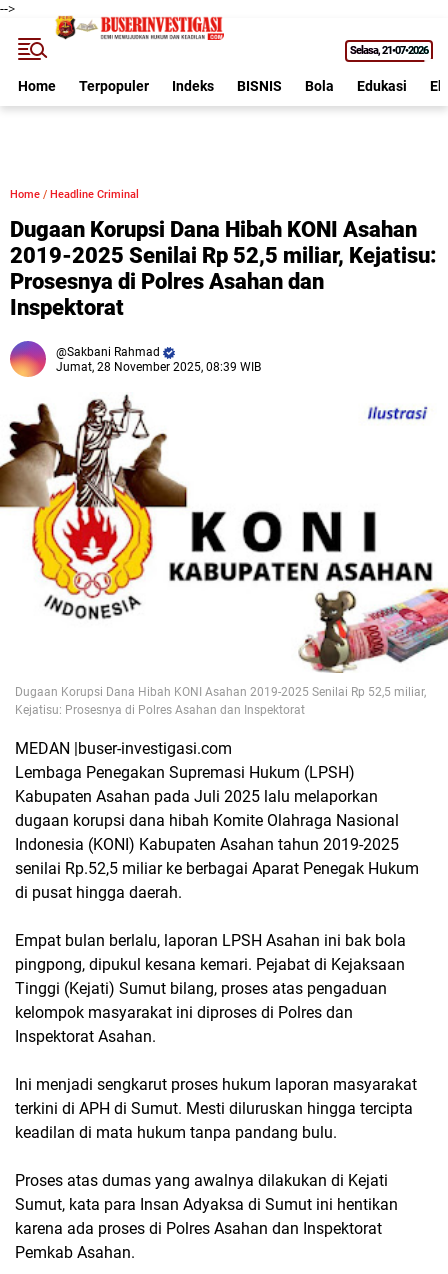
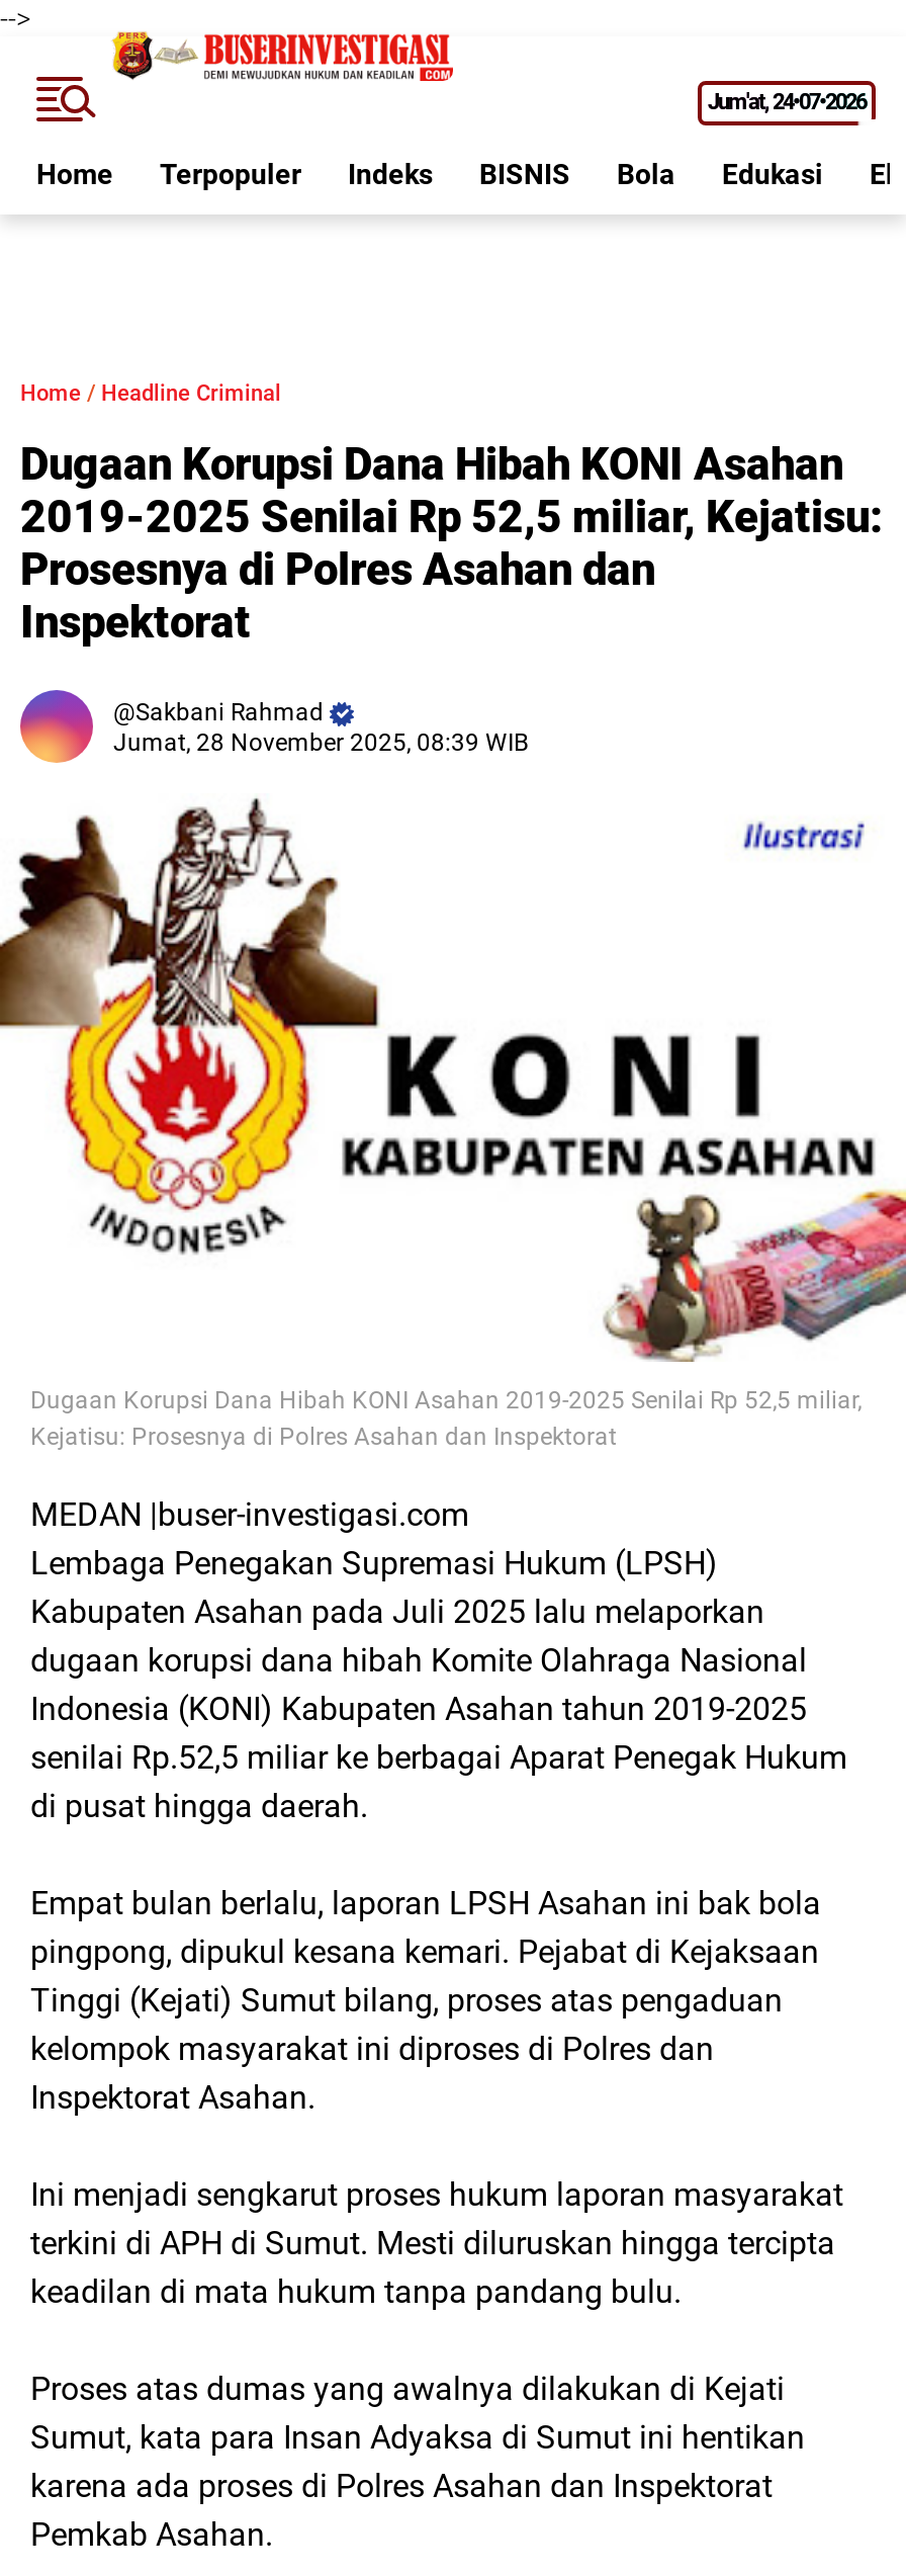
- Selasa 21•07•2026
+ Jum'at 24•07•2026
